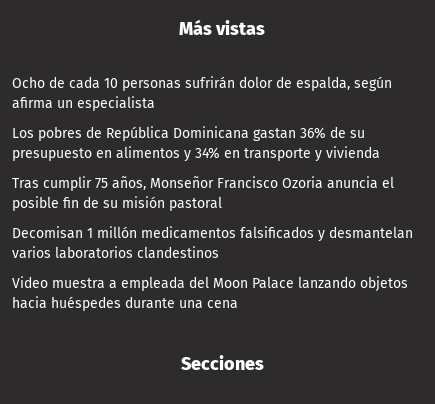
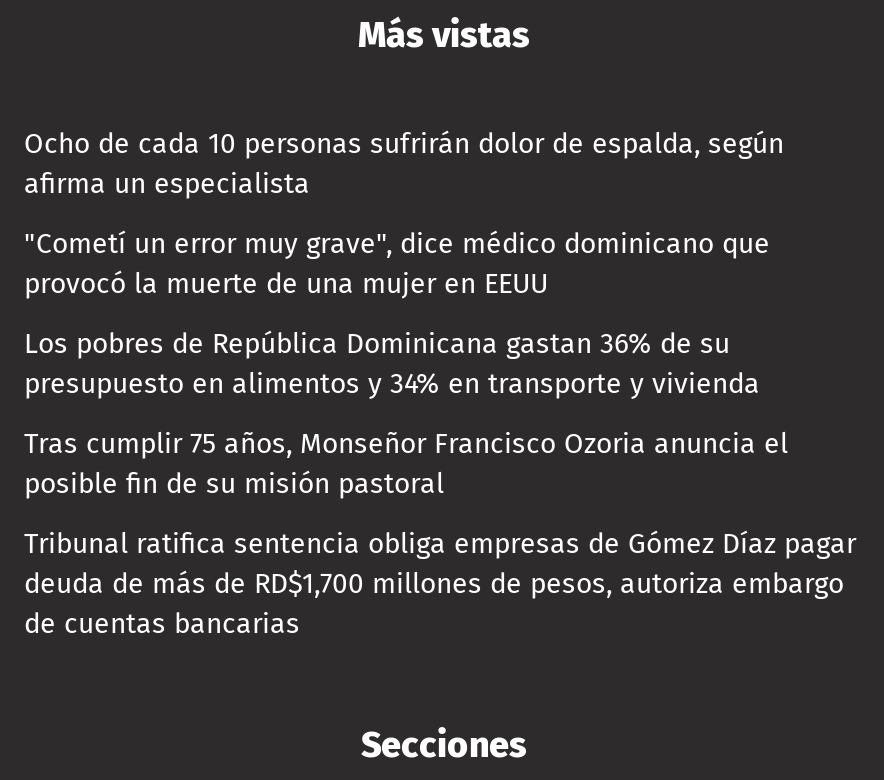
+ "Cometí un error muy grave", dice médico dominicano que
+ provocó la muerte de una mujer en EEUU

moved down: Los pobres de República Dominicana gastan 36% de su | presupuesto en alimentos y 34% en transporte y vivienda | Tras cumplir 75 años, Monseñor Francisco Ozoria anuncia el | posible fin de su misión pastoral

- Decomisan 1 millón medicamentos falsificados y desmantelan
- varios laboratorios clandestinos
- Video muestra a empleada del Moon Palace lanzando objetos
- hacia huéspedes durante una cena
+ Tribunal ratifica sentencia obliga empresas de Gómez Díaz pagar
+ deuda de más de RD$1,700 millones de pesos, autoriza embargo
+ de cuentas bancarias
